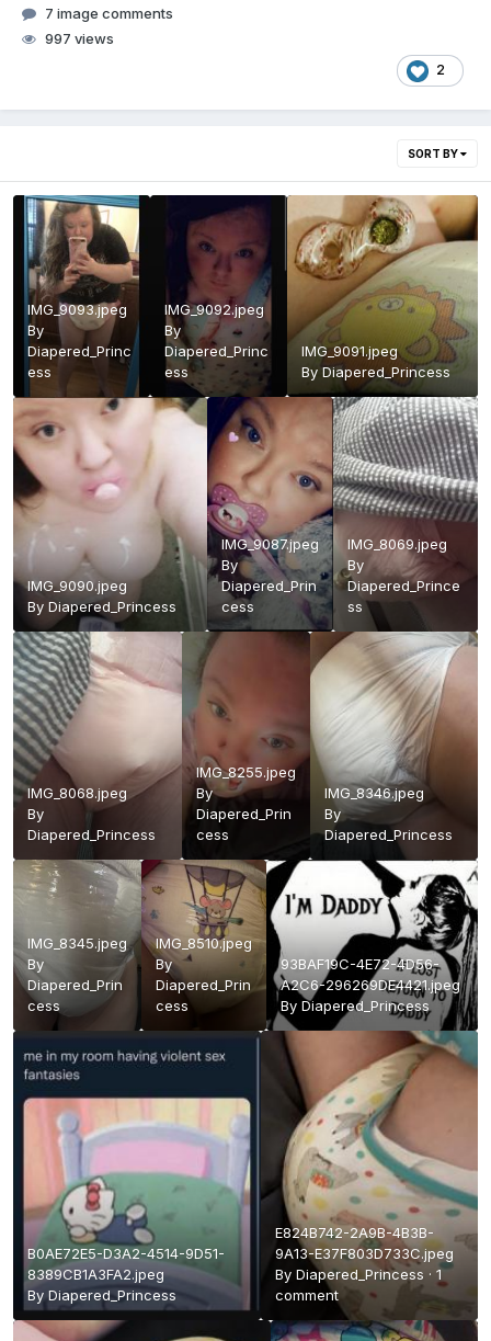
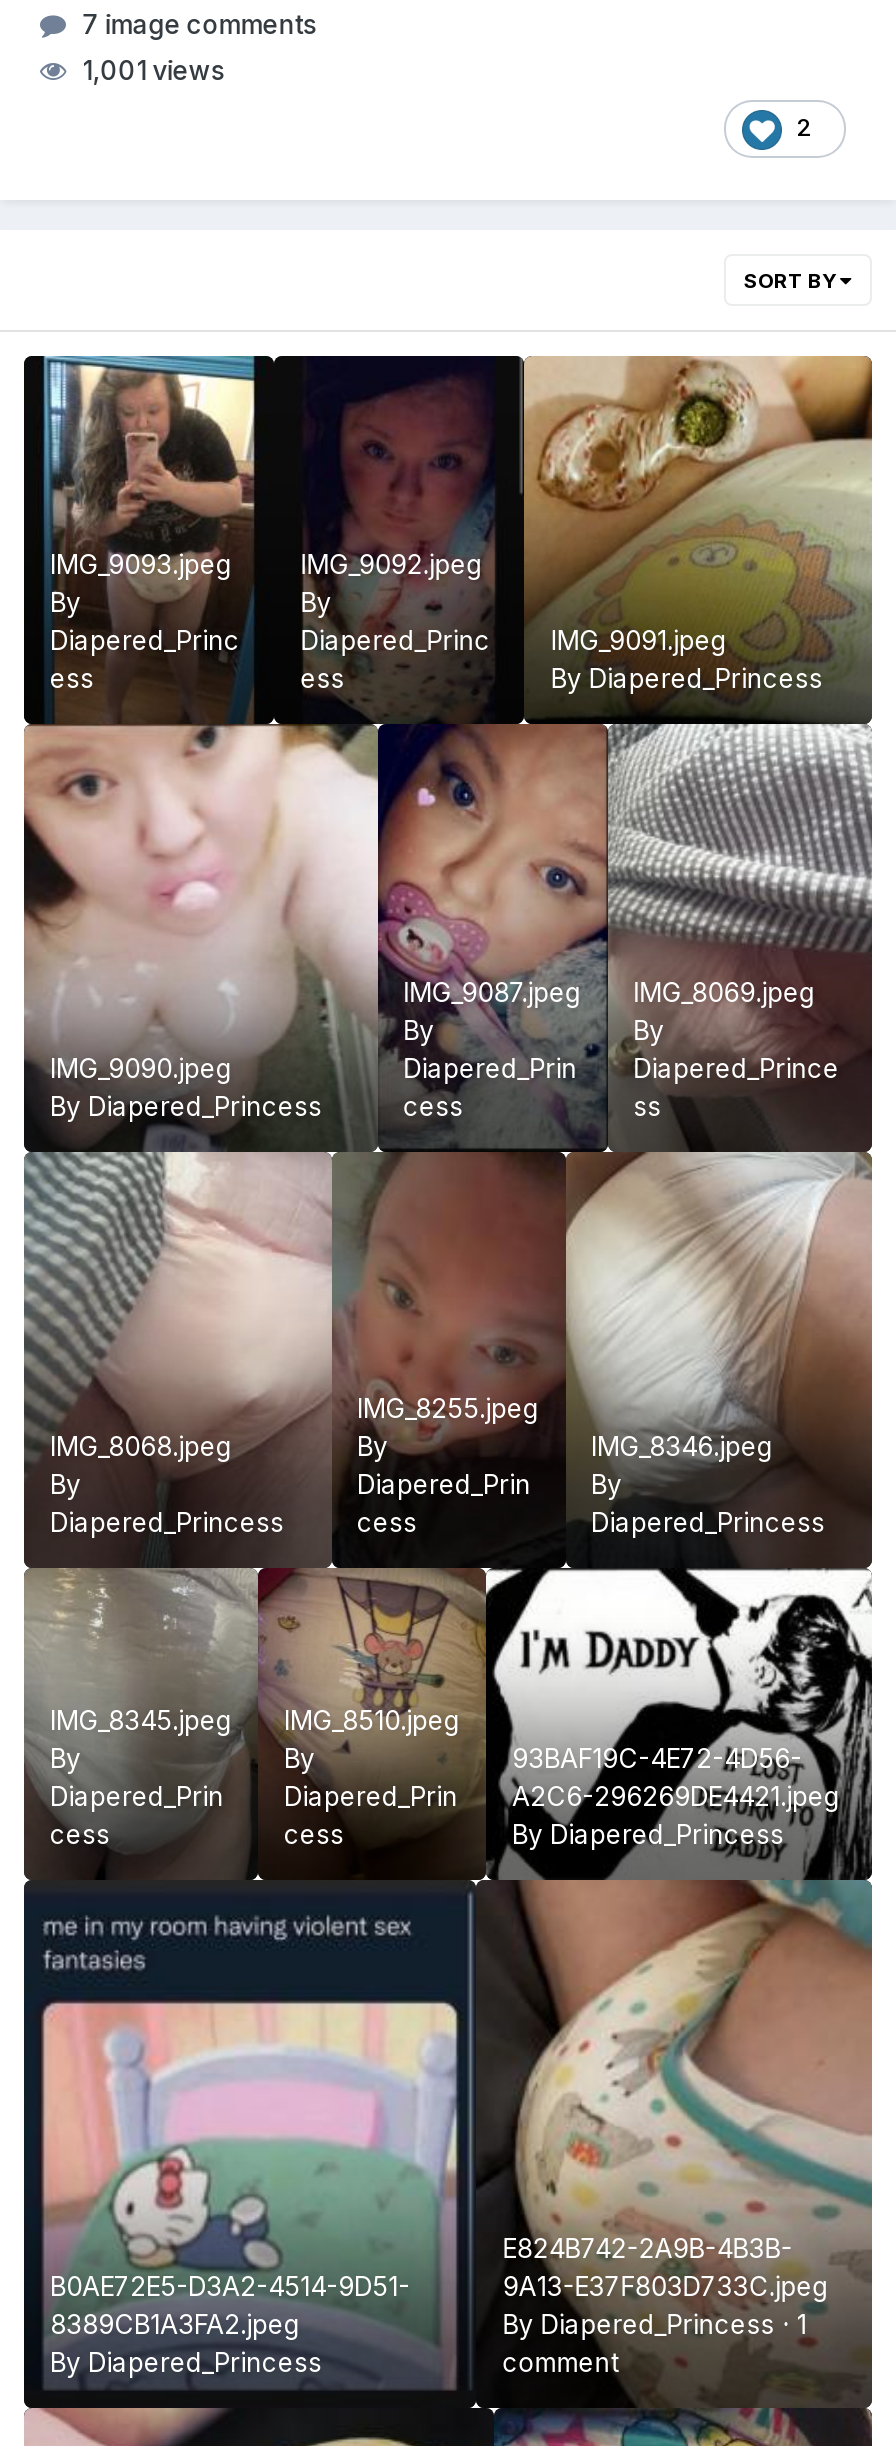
- 997 views
+ 1,001 views
